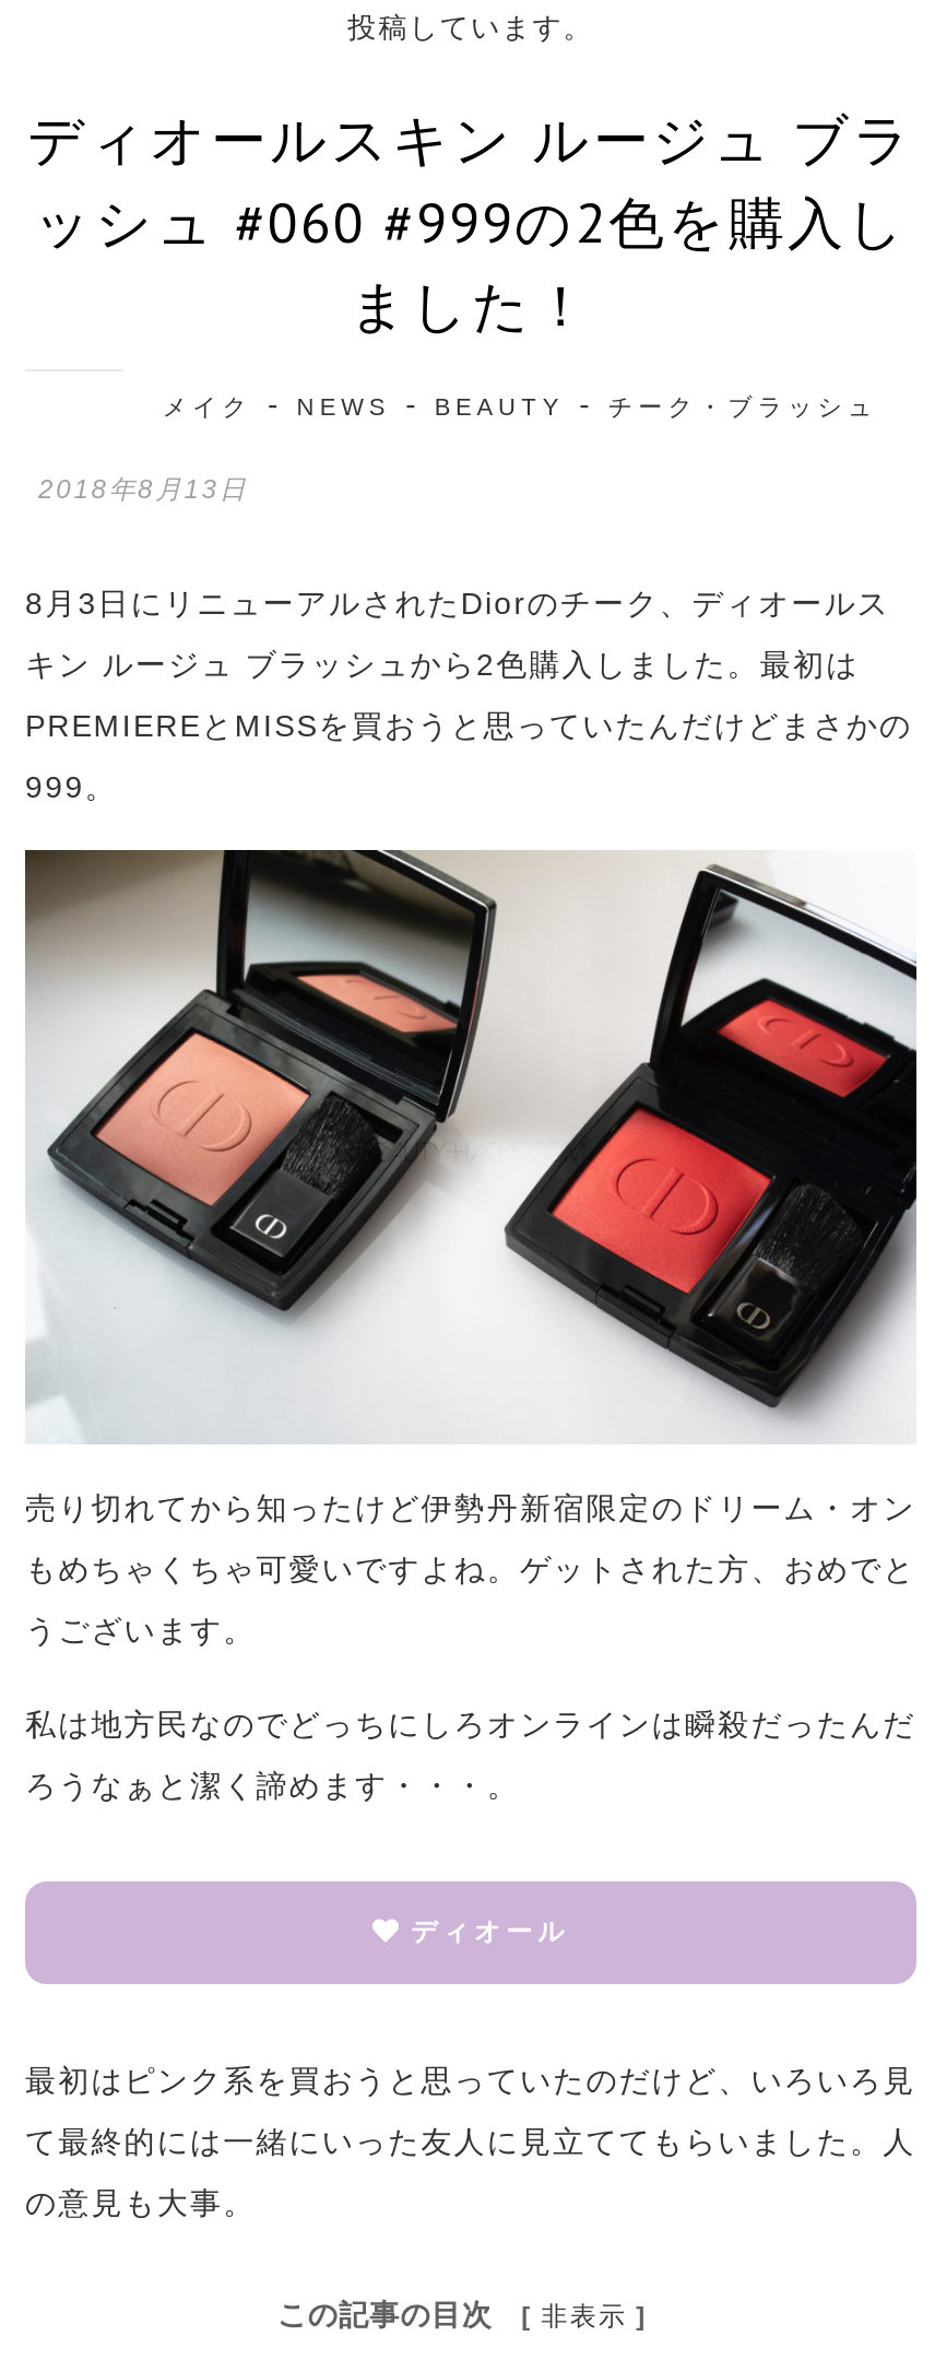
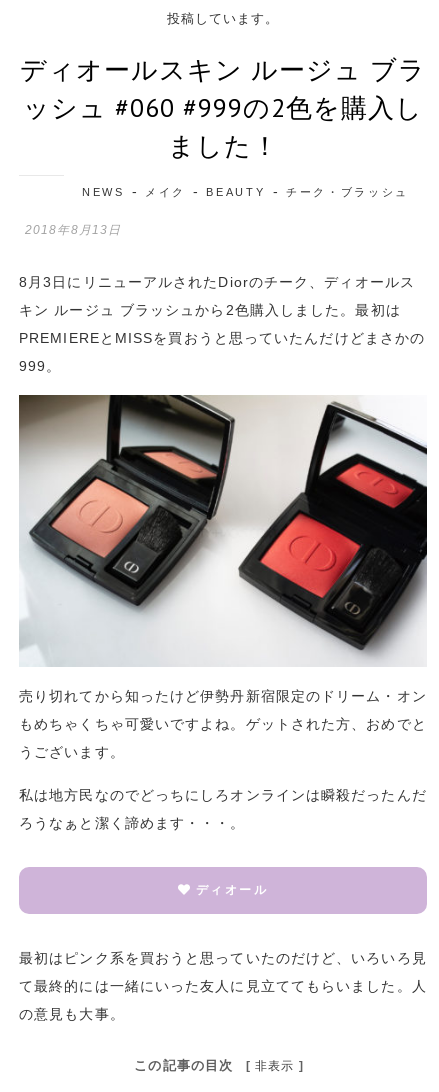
- メイク - NEWS - BEAUTY - チーク・ブラッシュ
+ NEWS - メイク - BEAUTY - チーク・ブラッシュ
